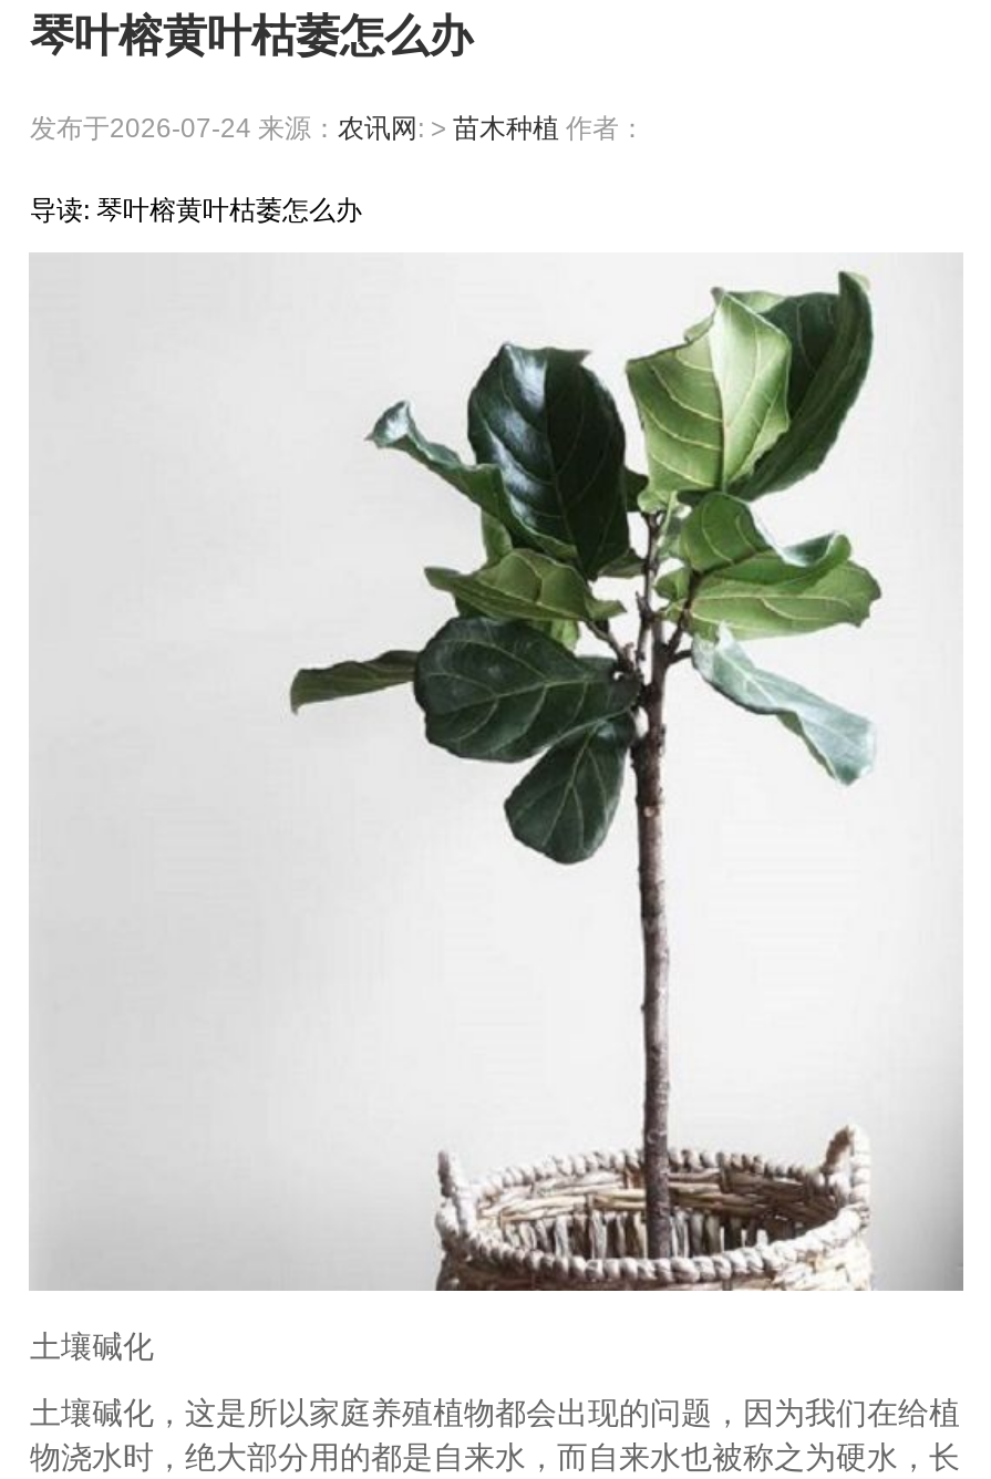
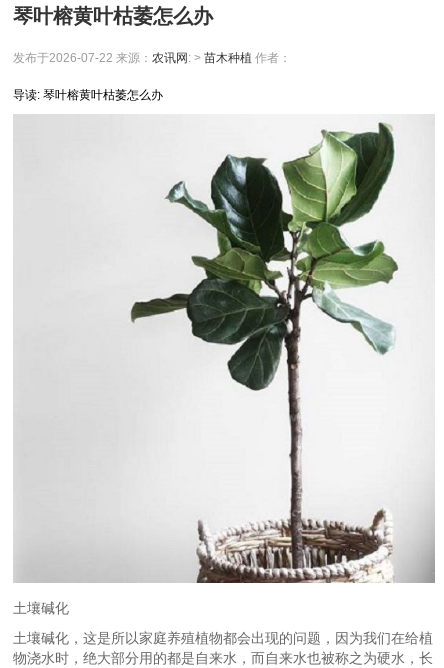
- 发布于2026-07-24 来源：农讯网: >苗木种植 作者：
+ 发布于2026-07-22 来源：农讯网: >苗木种植 作者：
